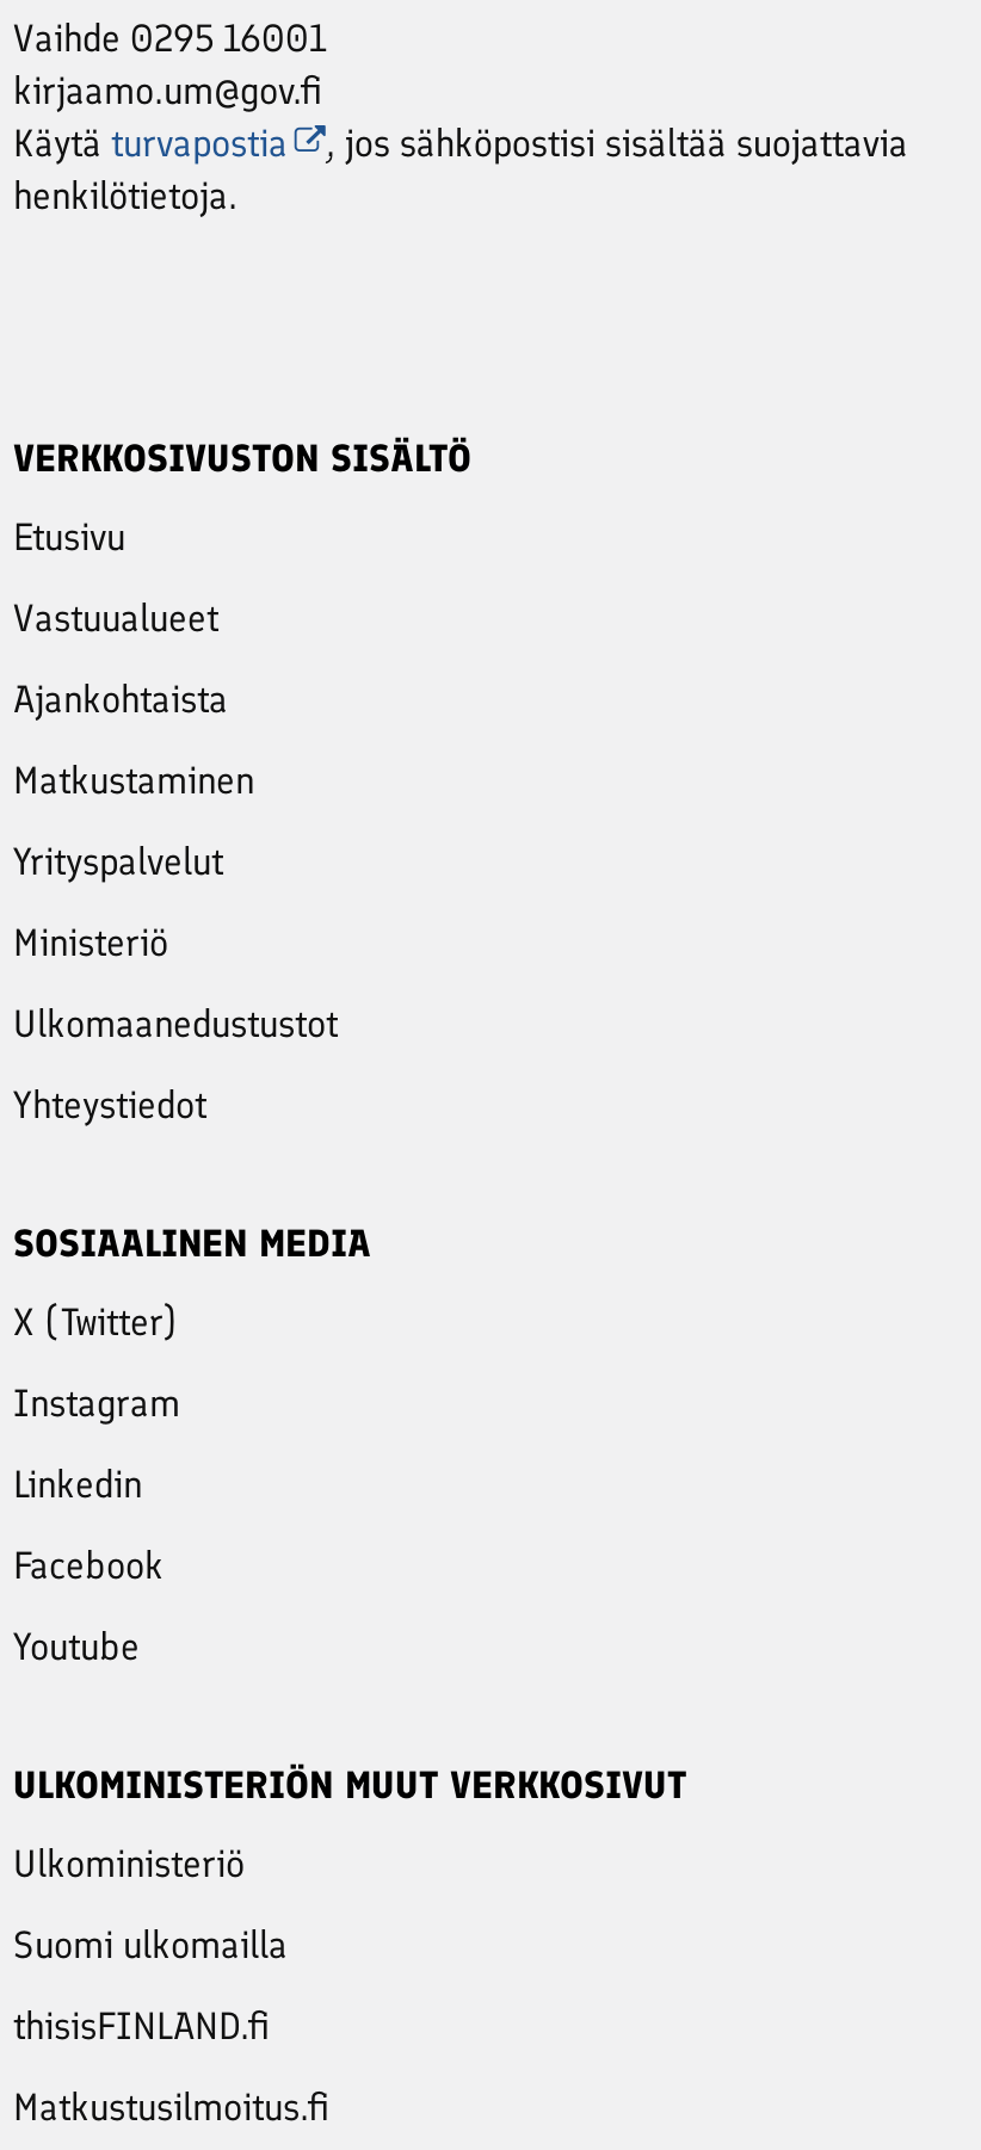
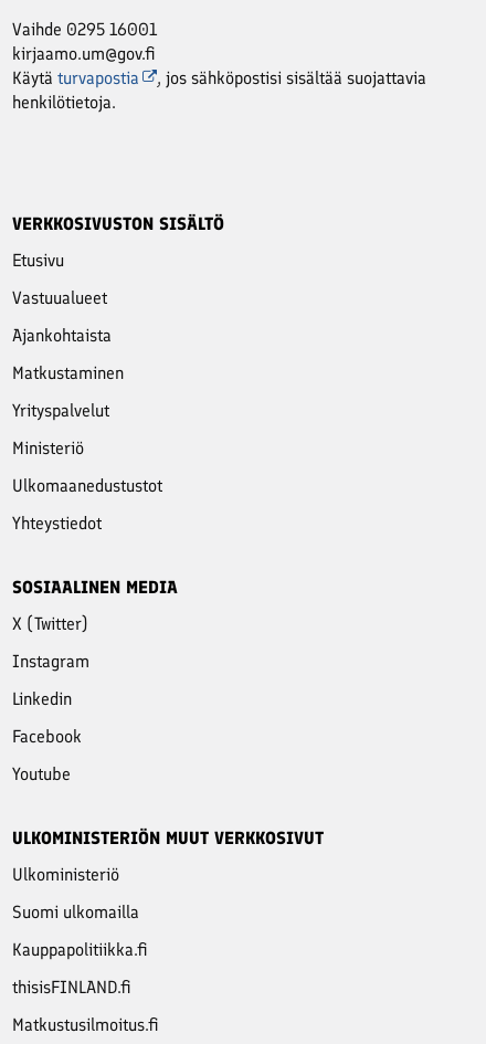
+ Kauppapolitiikka.fi
